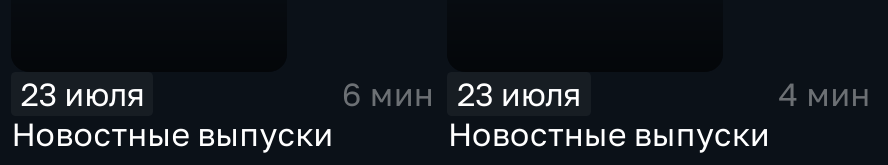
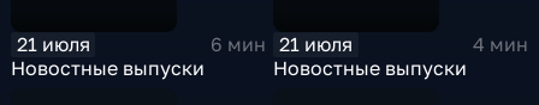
- 23 июля
+ 21 июля

- 6 мин 23 июля
+ 6 мин 21 июля
